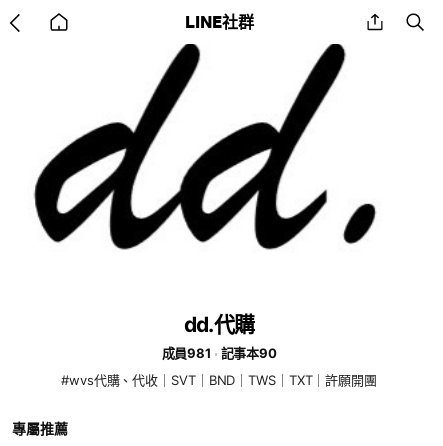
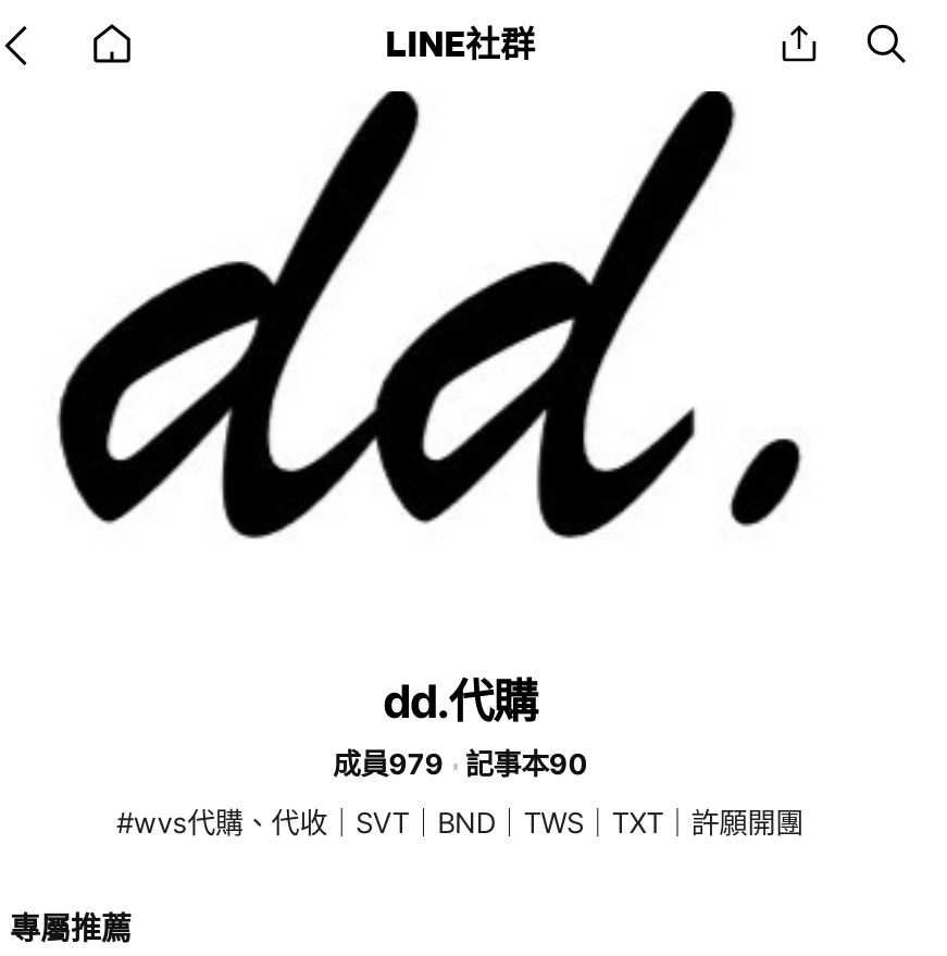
- 成員981 記事本90
+ 成員979 記事本90
